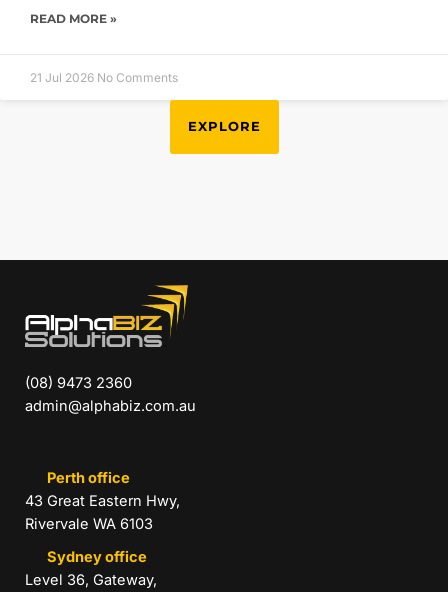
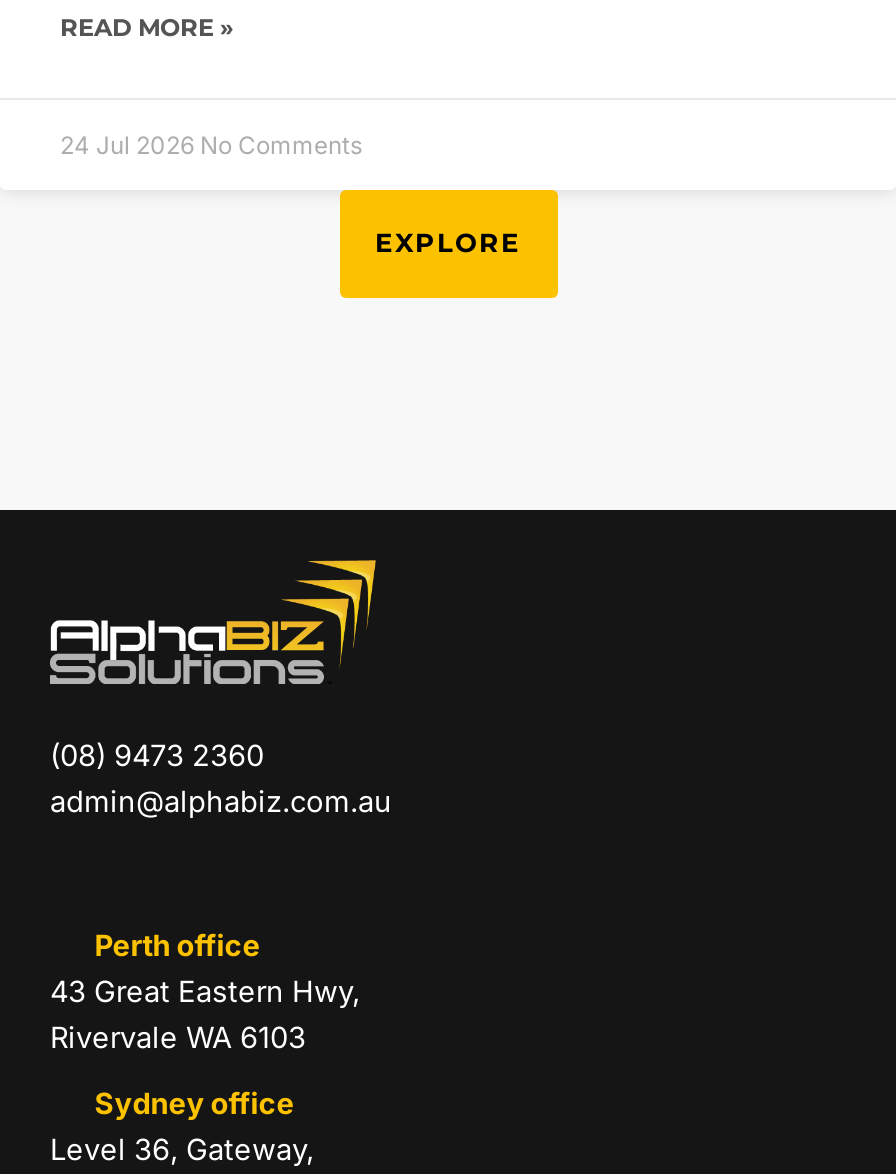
- 21 Jul 2026 No Comments
+ 24 Jul 2026 No Comments
